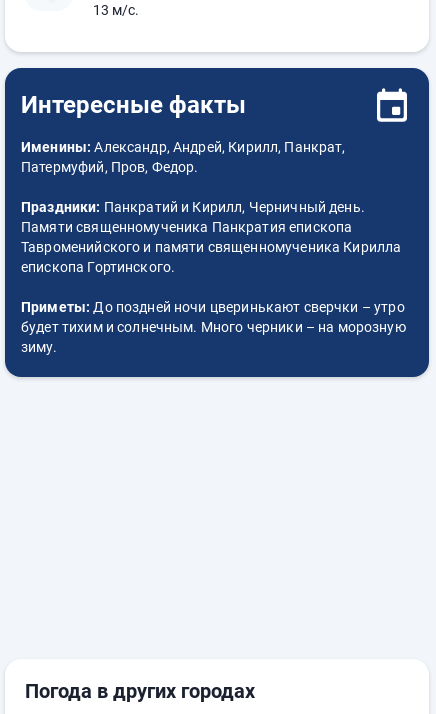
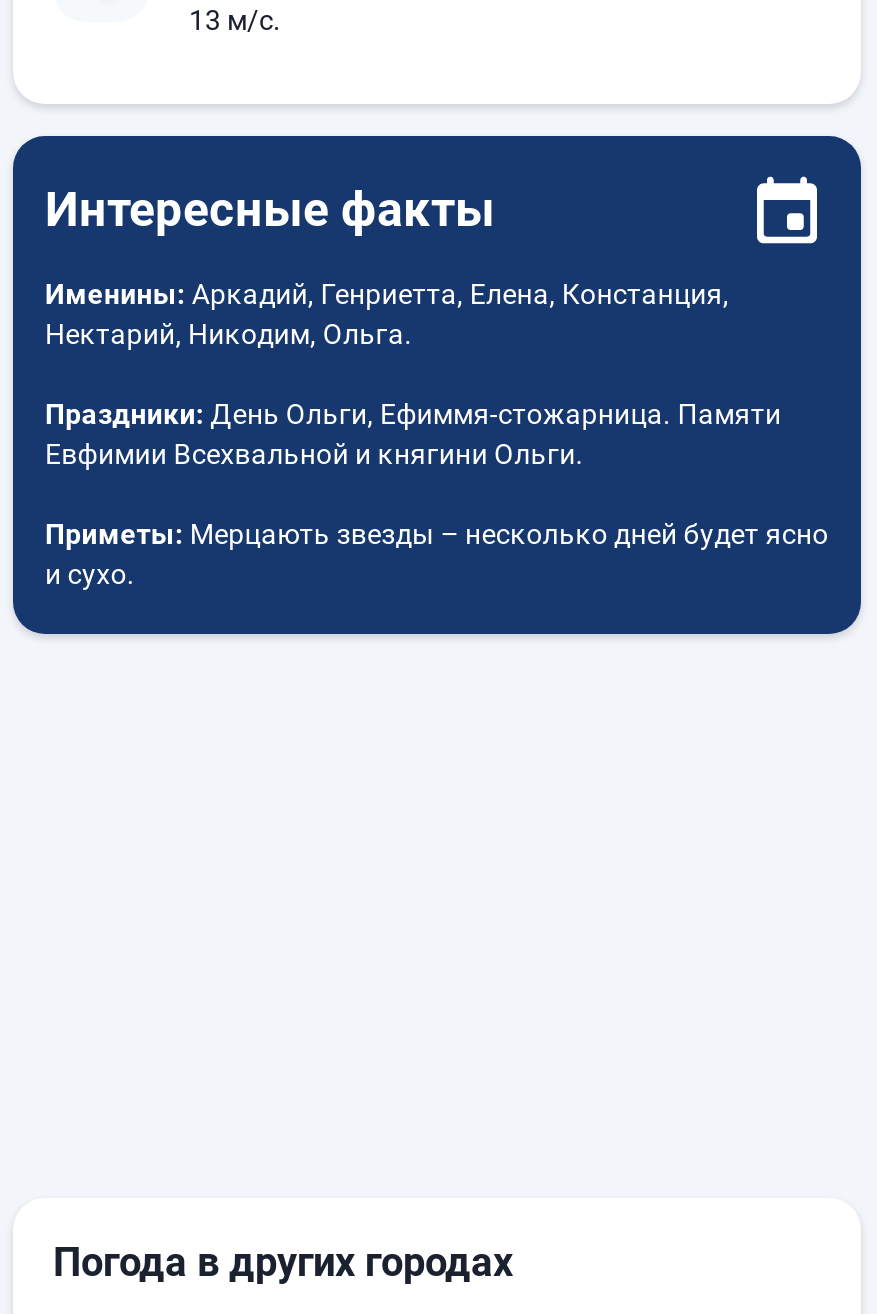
- Именины: Александр, Андрей, Кирилл, Панкрат,
- Патермуфий, Пров, Федор.
+ Именины: Аркадий, Генриетта, Елена, Констанция,
+ Нектарий, Никодим, Ольга.

- Праздники: Панкратий и Кирилл, Черничный день.
- Памяти священномученика Панкратия епископа
- Тавроменийского и памяти священномученика Кирилла
- епископа Гортинского.
+ Праздники: День Ольги, Ефиммя-стожарница. Памяти
+ Евфимии Всехвальной и княгини Ольги.

- Приметы: До поздней ночи цверинькают сверчки – утро
- будет тихим и солнечным. Много черники – на морозную
- зиму.
+ Приметы: Мерцають звезды – несколько дней будет ясно
+ и сухо.
